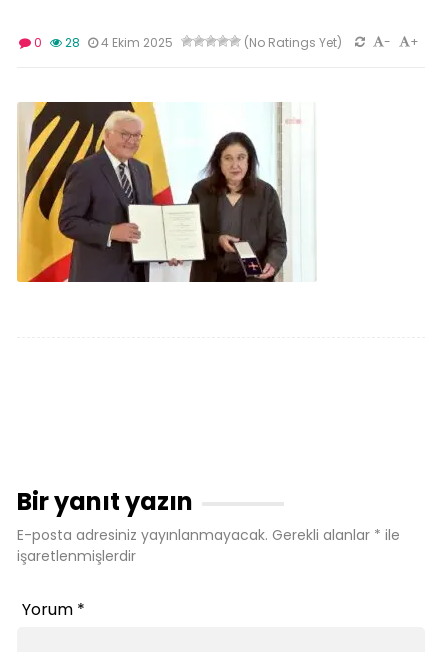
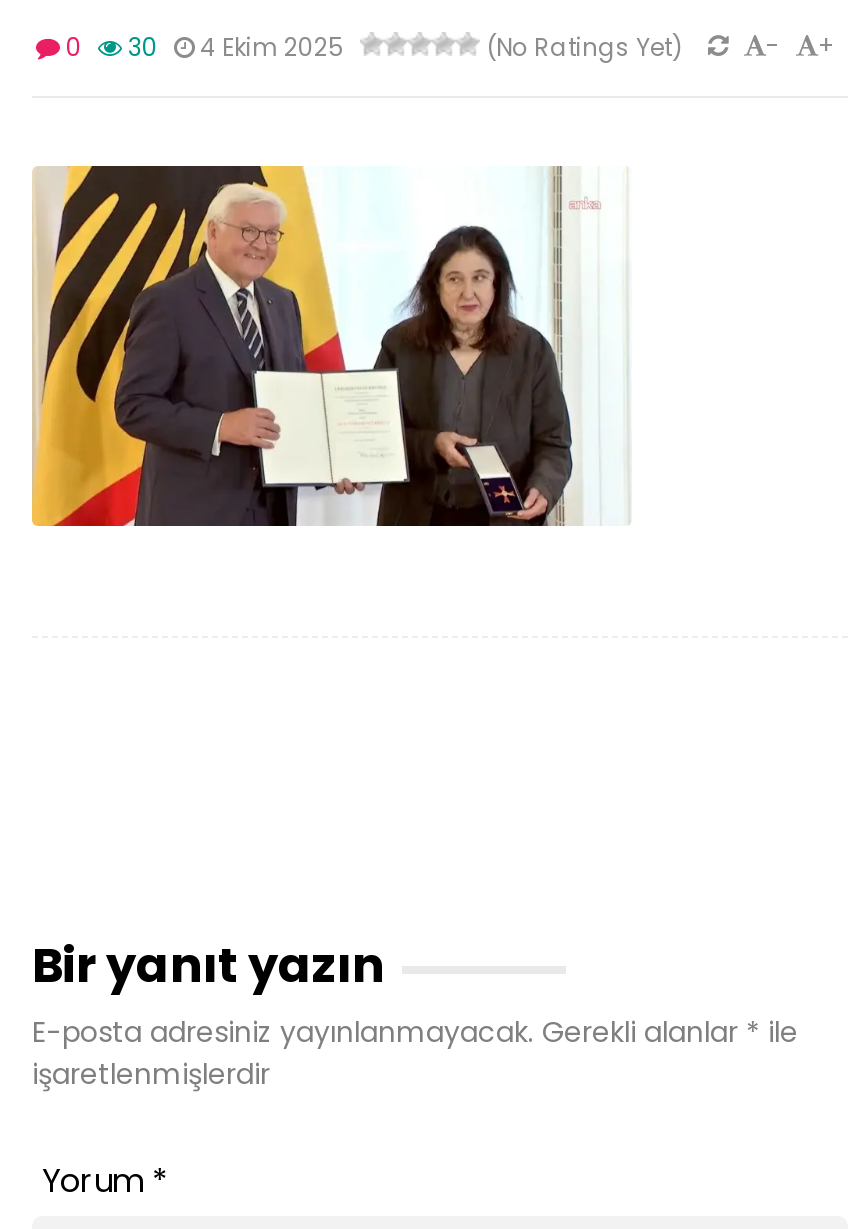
- 0 28 4 Ekim 2025
+ 0 30 4 Ekim 2025
